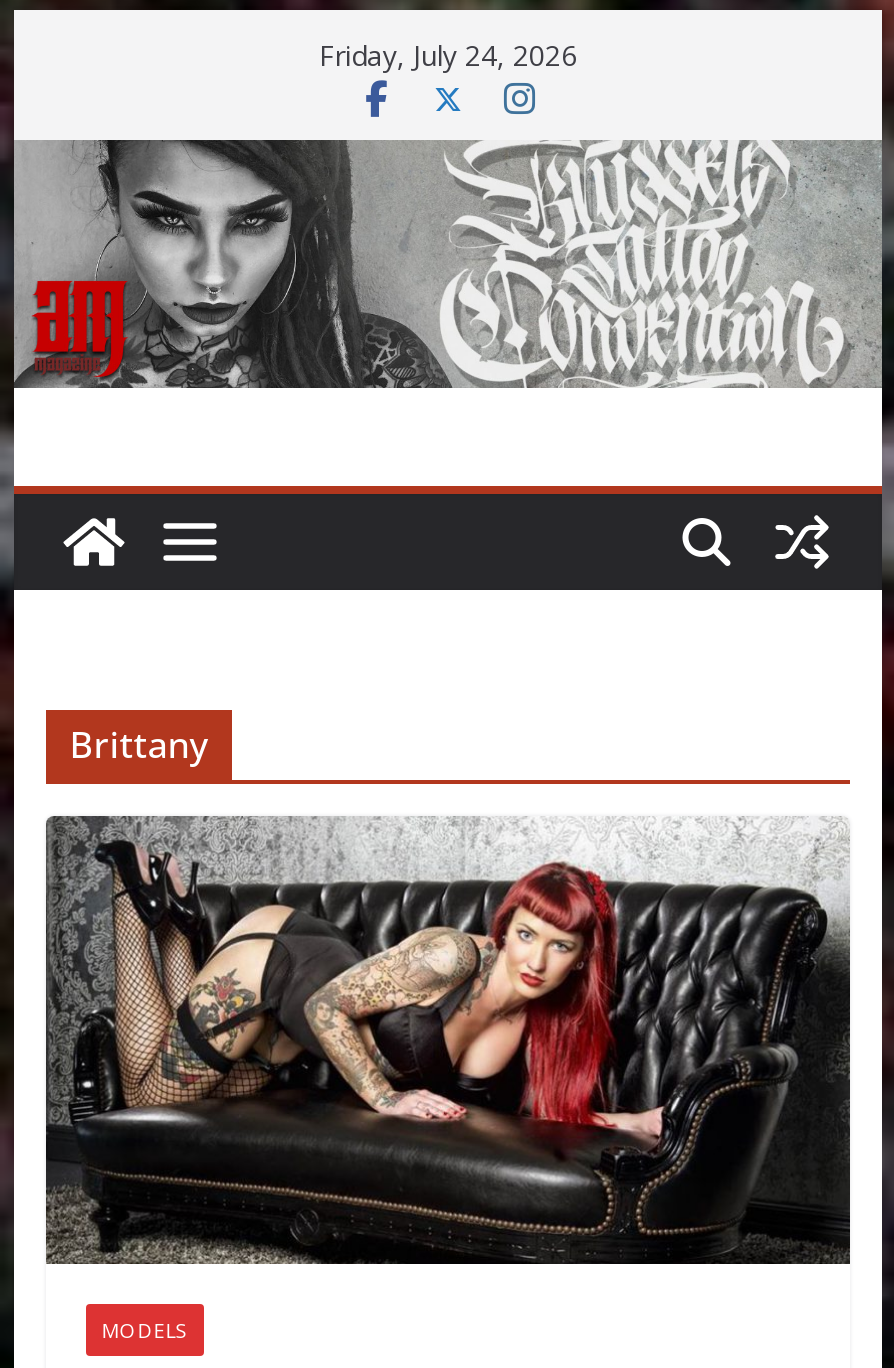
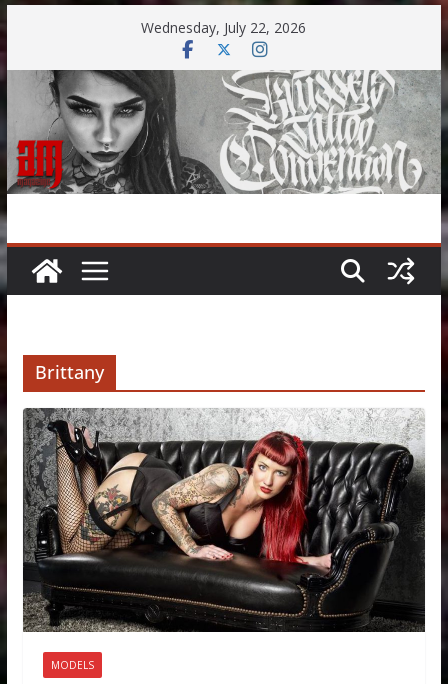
- Friday, July 24, 2026
+ Wednesday, July 22, 2026
